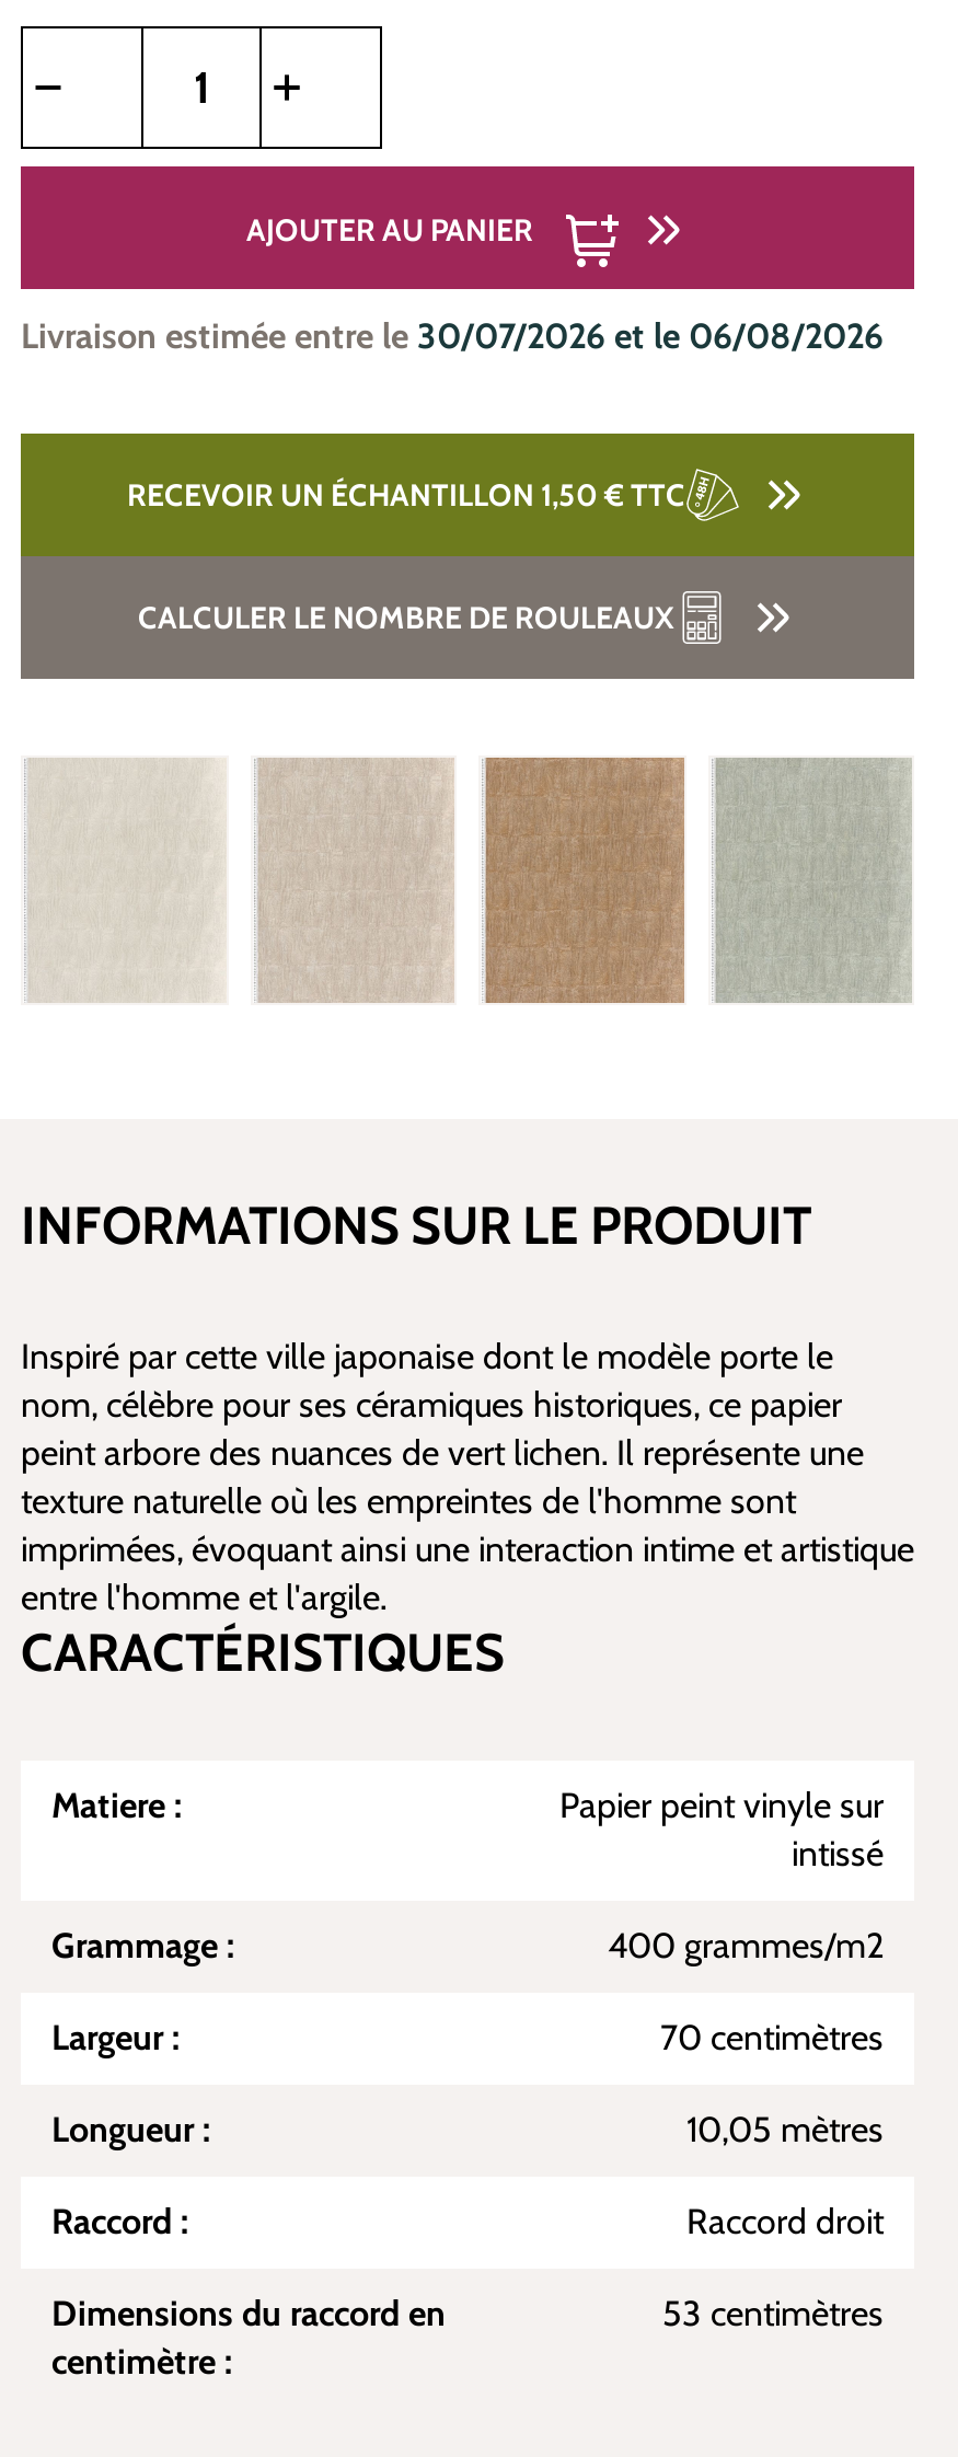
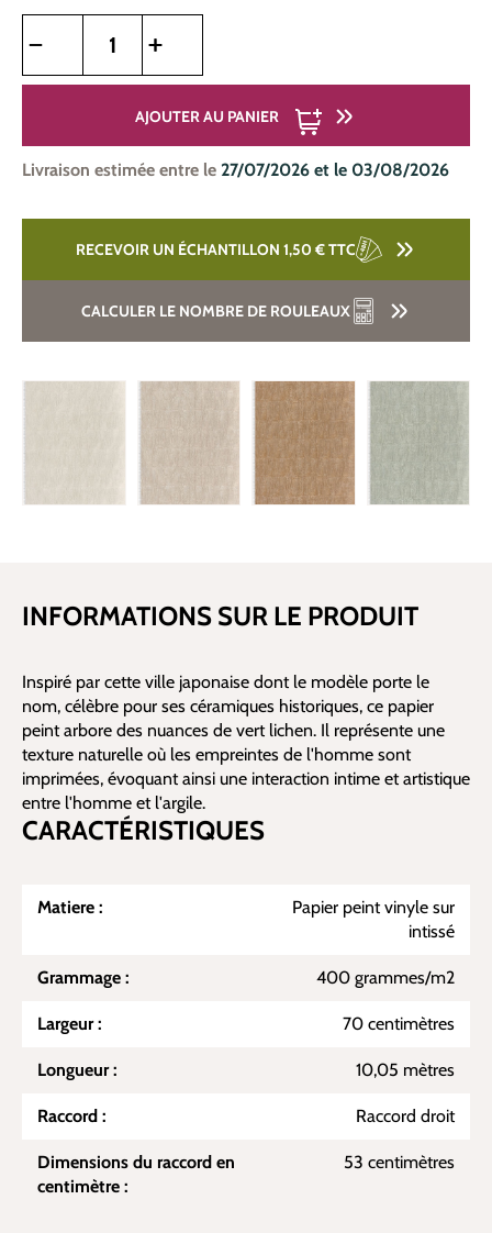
- Livraison estimée entre le 30/07/2026 et le 06/08/2026
+ Livraison estimée entre le 27/07/2026 et le 03/08/2026
